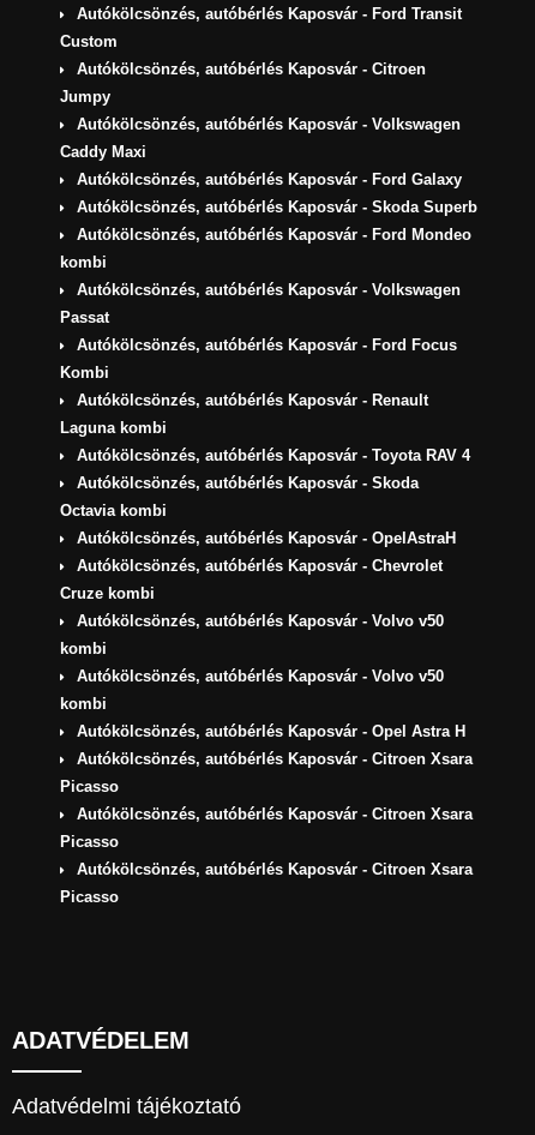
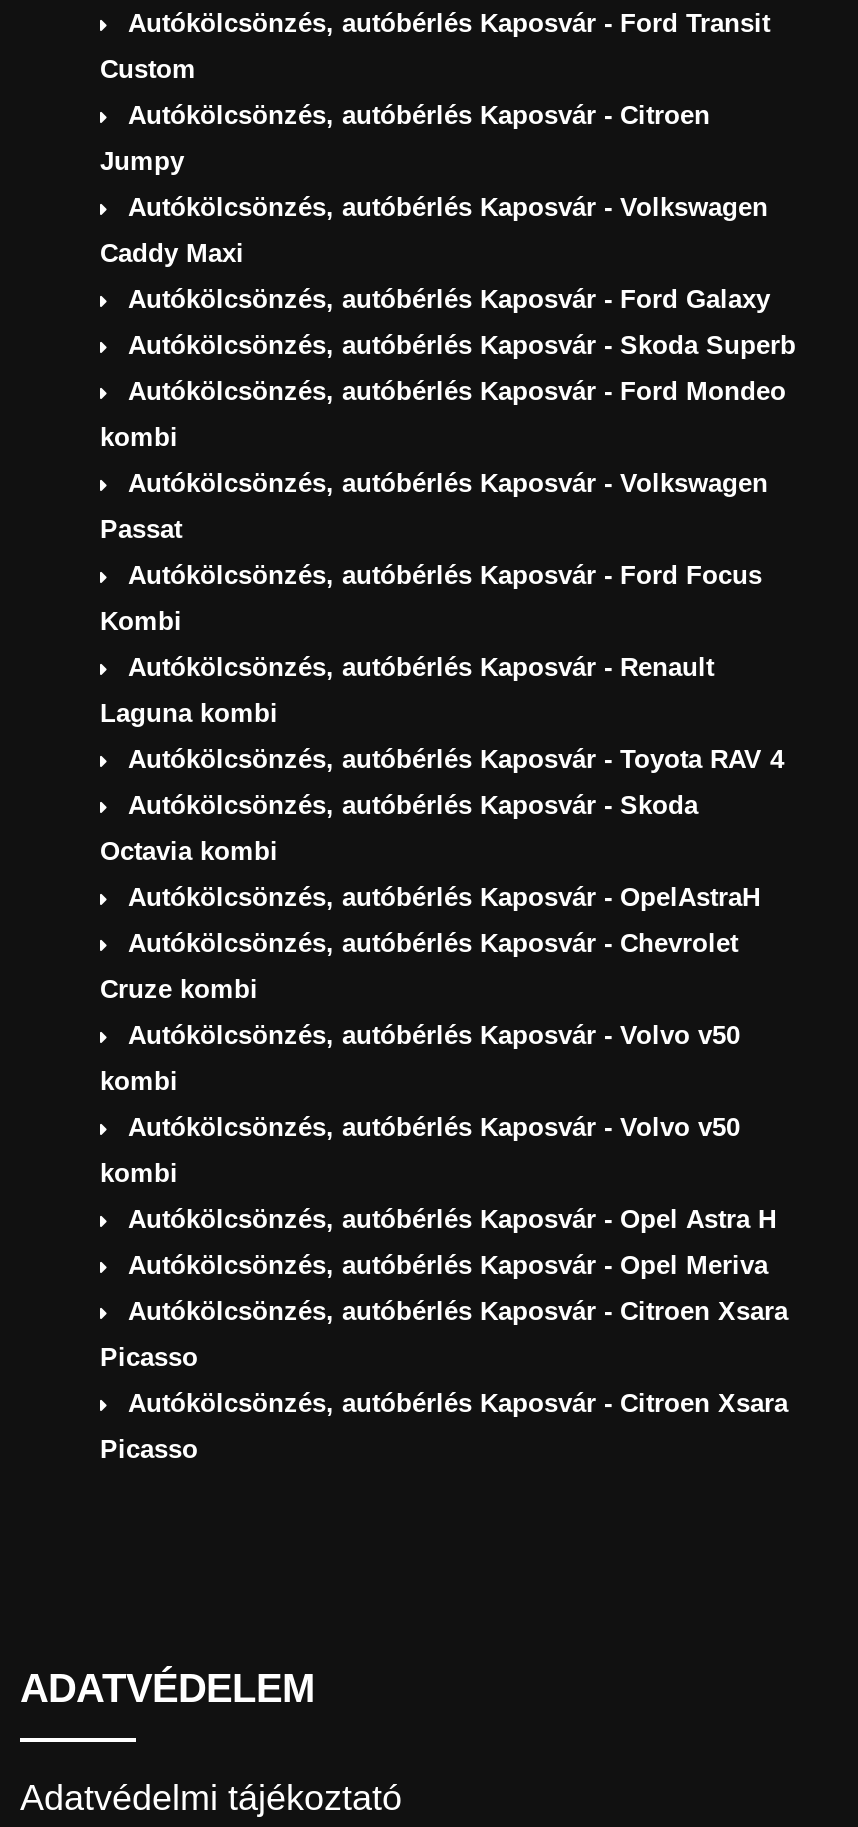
- Autókölcsönzés, autóbérlés Kaposvár - Citroen Xsara
- Picasso
+ Autókölcsönzés, autóbérlés Kaposvár - Opel Meriva
